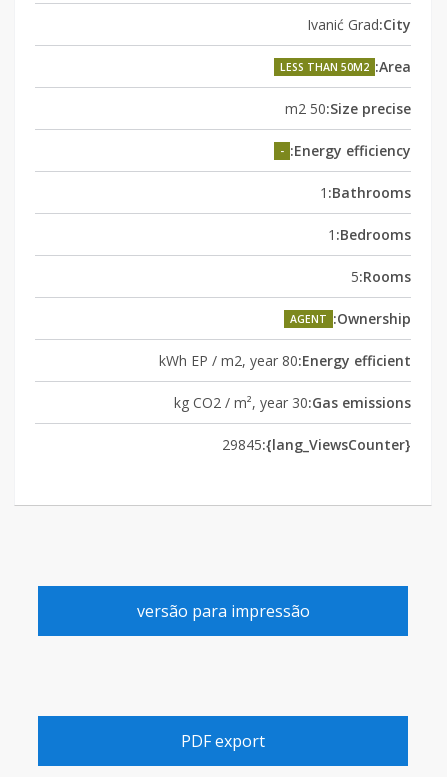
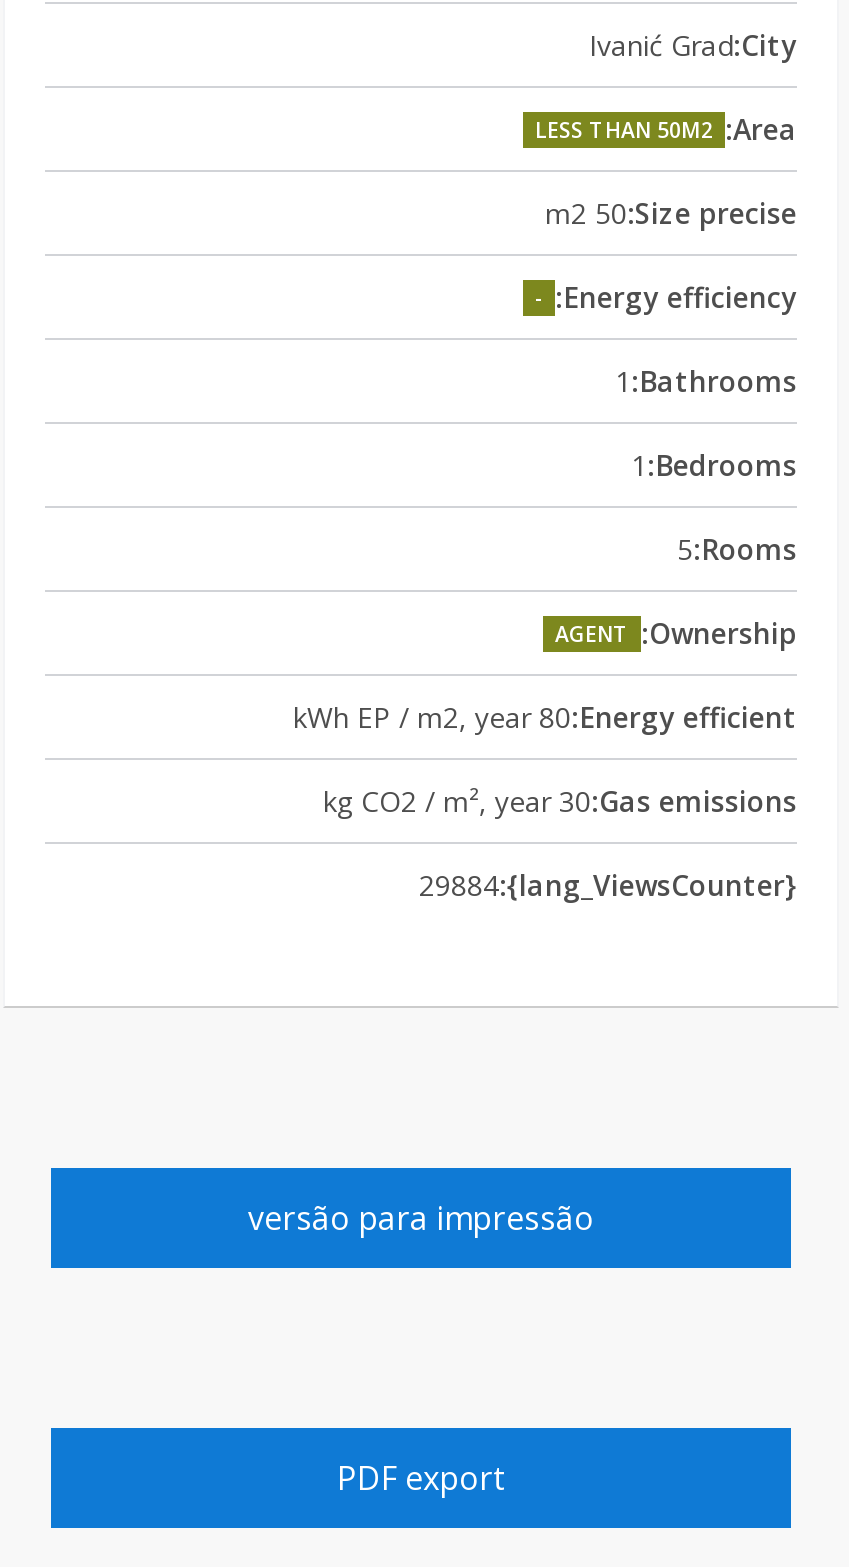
- 29845
+ 29884
